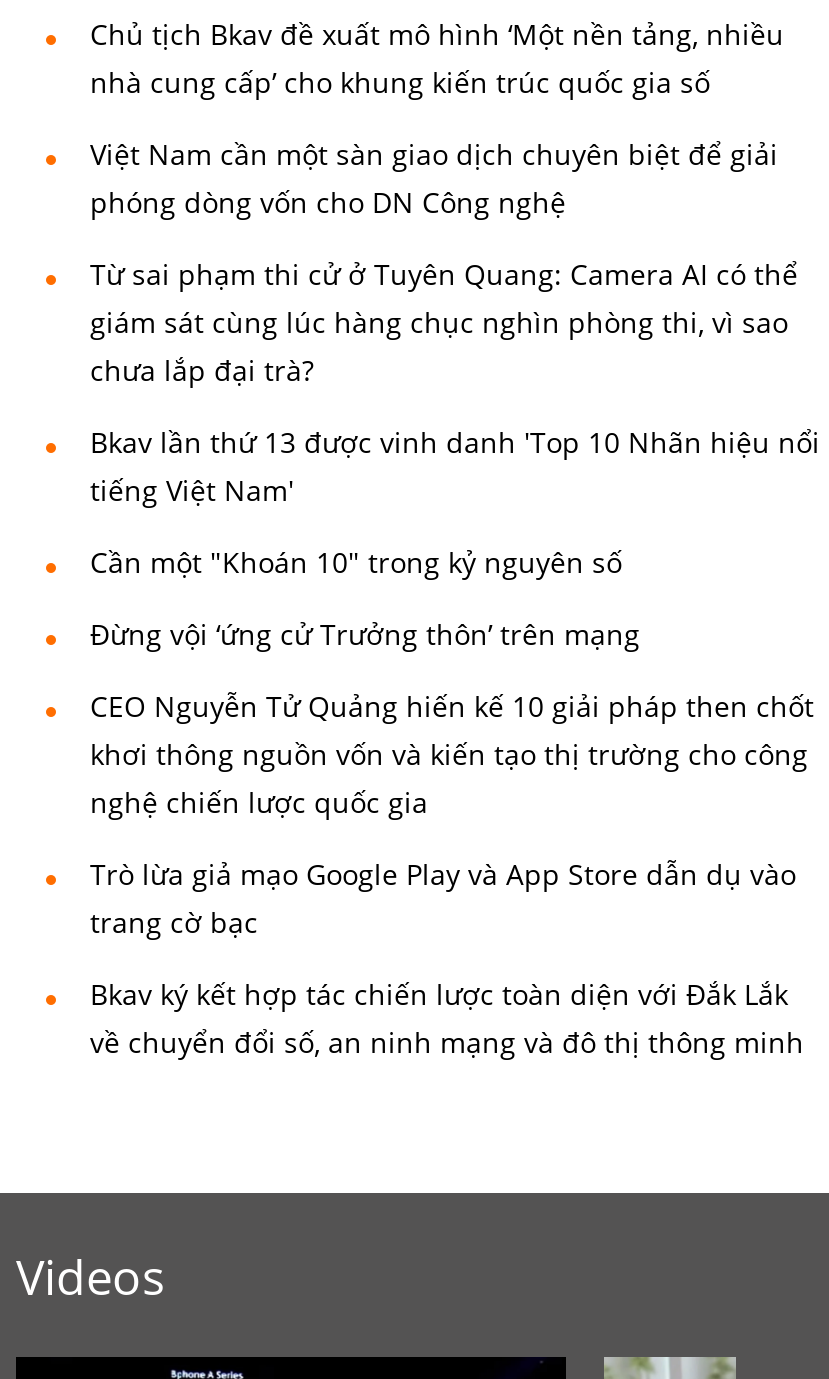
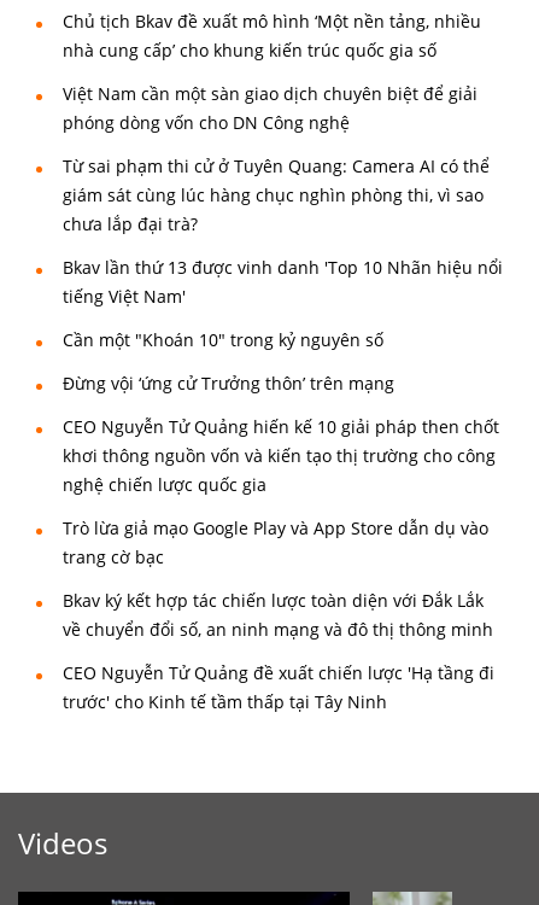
+ CEO Nguyễn Tử Quảng đề xuất chiến lược 'Hạ tầng đi
+ trước' cho Kinh tế tầm thấp tại Tây Ninh
